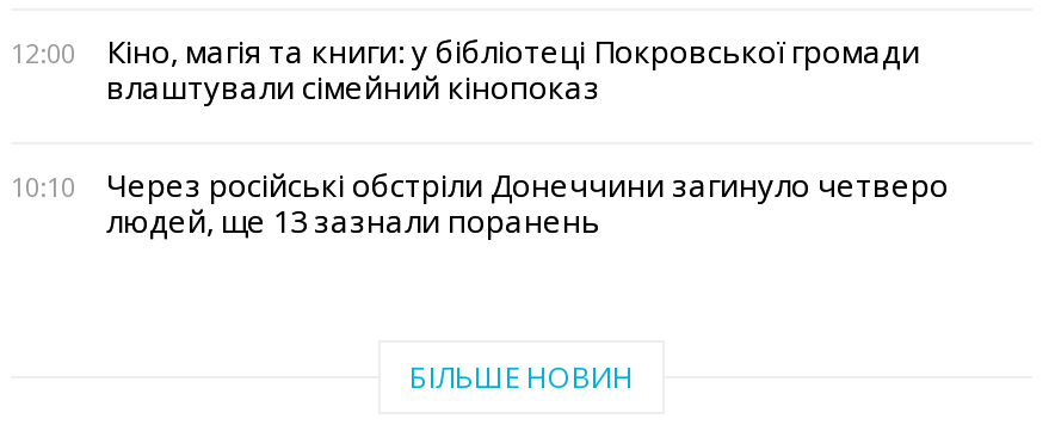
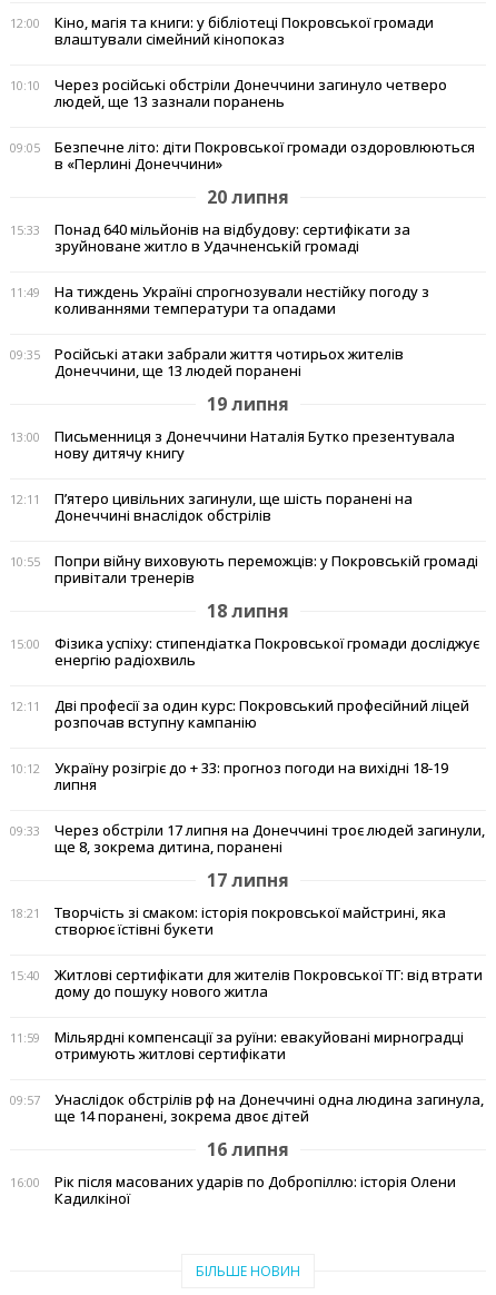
+ 09:05
+ Безпечне літо: діти Покровської громади оздоровлюються
+ в «Перлині Донеччини»
+ 20 липня
+ 15:33
+ Понад 640 мільйонів на відбудову: сертифікати за
+ зруйноване житло в Удачненській громаді
+ 11:49
+ На тиждень Україні спрогнозували нестійку погоду з
+ коливаннями температури та опадами
+ 09:35
+ Російські атаки забрали життя чотирьох жителів
+ Донеччини, ще 13 людей поранені
+ 19 липня
+ 13:00
+ Письменниця з Донеччини Наталія Бутко презентувала
+ нову дитячу книгу
+ 12:11
+ П’ятеро цивільних загинули, ще шість поранені на
+ Донеччині внаслідок обстрілів
+ 10:55
+ Попри війну виховують переможців: у Покровській громаді
+ привітали тренерів
+ 18 липня
+ 15:00
+ Фізика успіху: стипендіатка Покровської громади досліджує
+ енергію радіохвиль
+ 12:11
+ Дві професії за один курс: Покровський професійний ліцей
+ розпочав вступну кампанію
+ 10:12
+ Україну розігріє до + 33: прогноз погоди на вихідні 18-19
+ липня
+ 09:33
+ Через обстріли 17 липня на Донеччині троє людей загинули,
+ ще 8, зокрема дитина, поранені
+ 17 липня
+ 18:21
+ Творчість зі смаком: історія покровської майстрині, яка
+ створює їстівні букети
+ 15:40
+ Житлові сертифікати для жителів Покровської ТГ: від втрати
+ дому до пошуку нового житла
+ 11:59
+ Мільярдні компенсації за руїни: евакуйовані мирноградці
+ отримують житлові сертифікати
+ 09:57
+ Унаслідок обстрілів рф на Донеччині одна людина загинула,
+ ще 14 поранені, зокрема двоє дітей
+ 16 липня
+ 16:00
+ Рік після масованих ударів по Добропіллю: історія Олени
+ Кадилкіної
